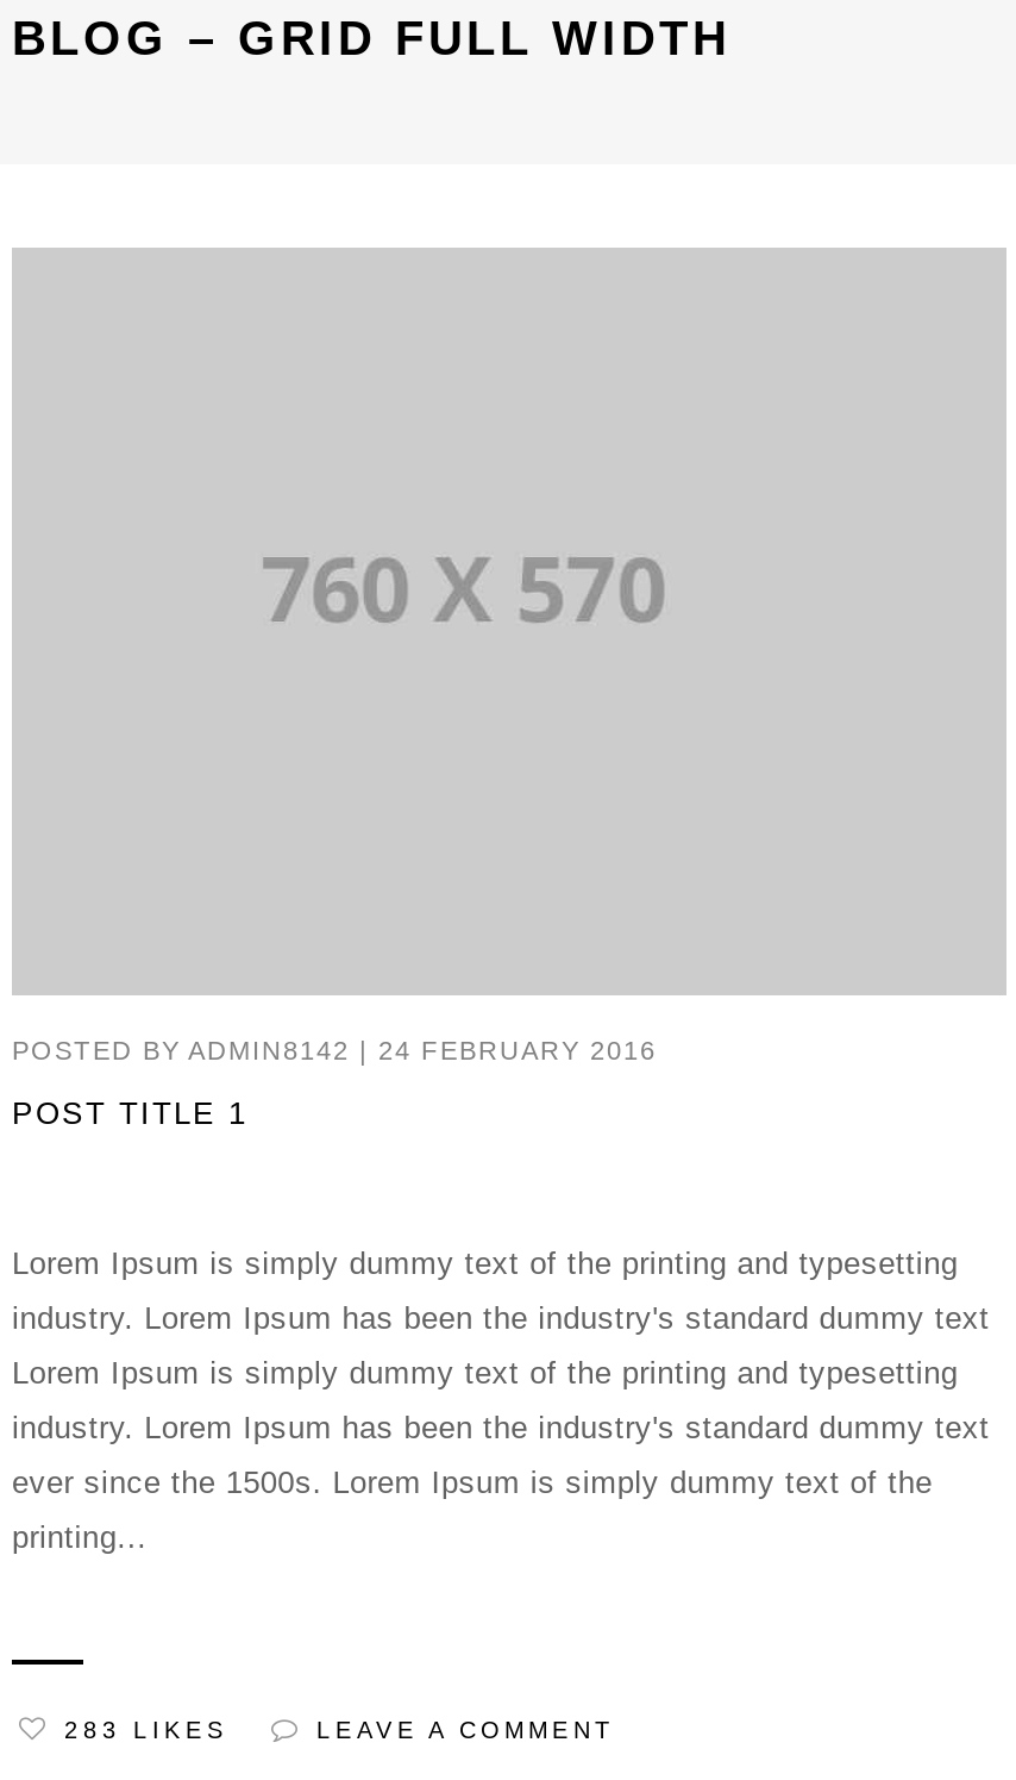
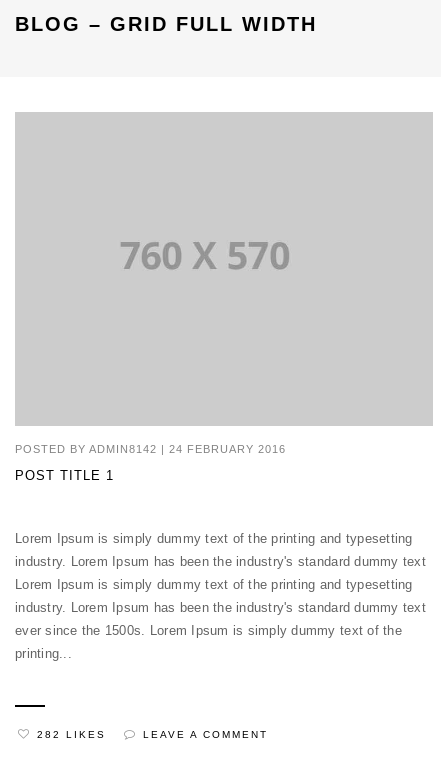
- 283 LIKES
+ 282 LIKES
